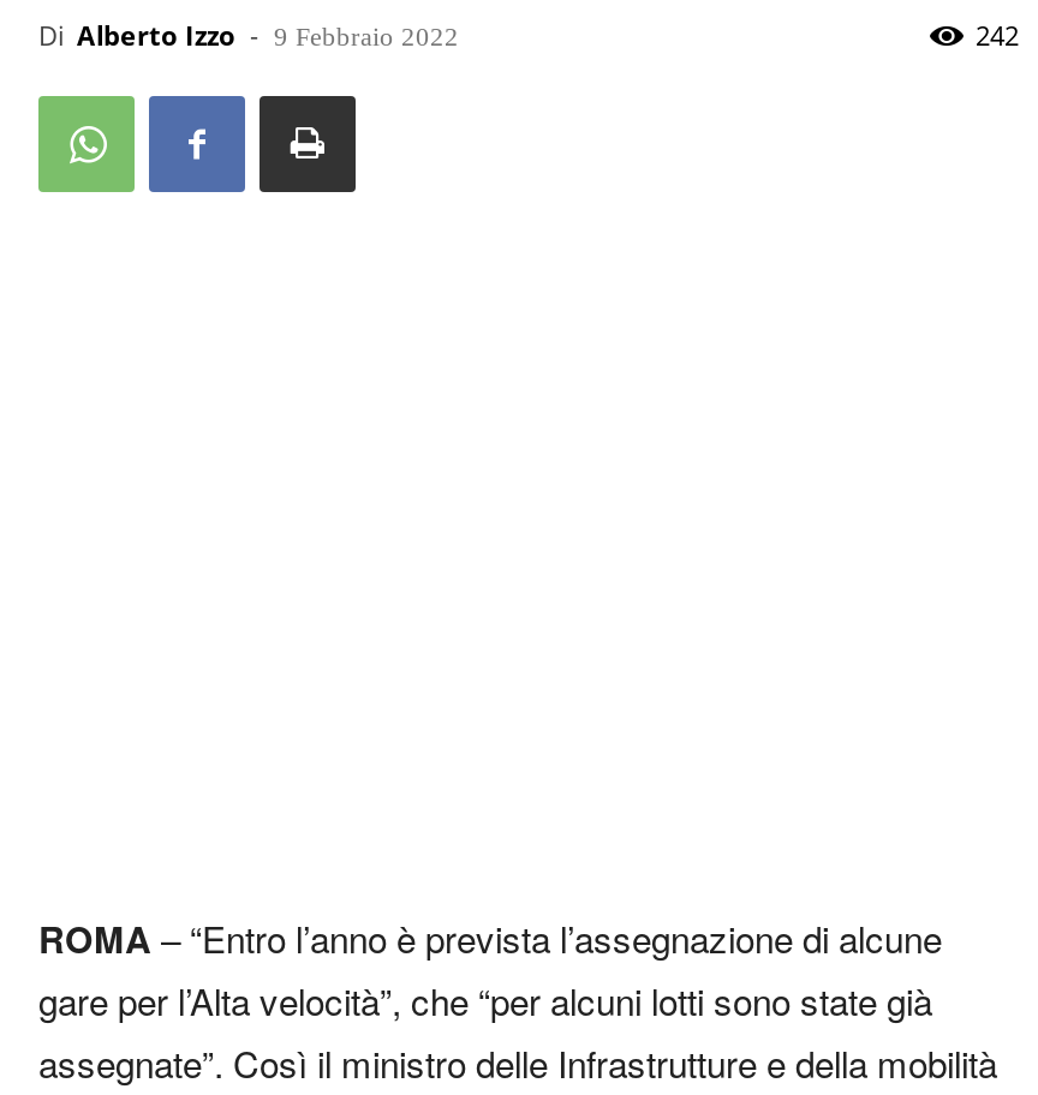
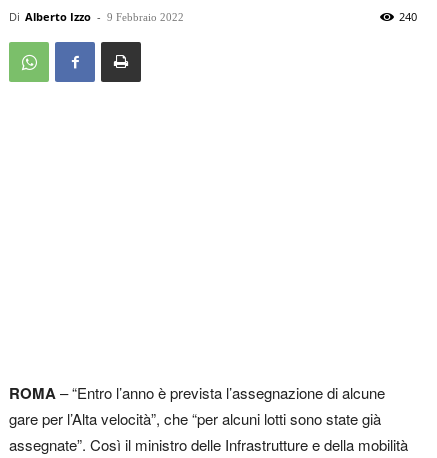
- 242
+ 240
